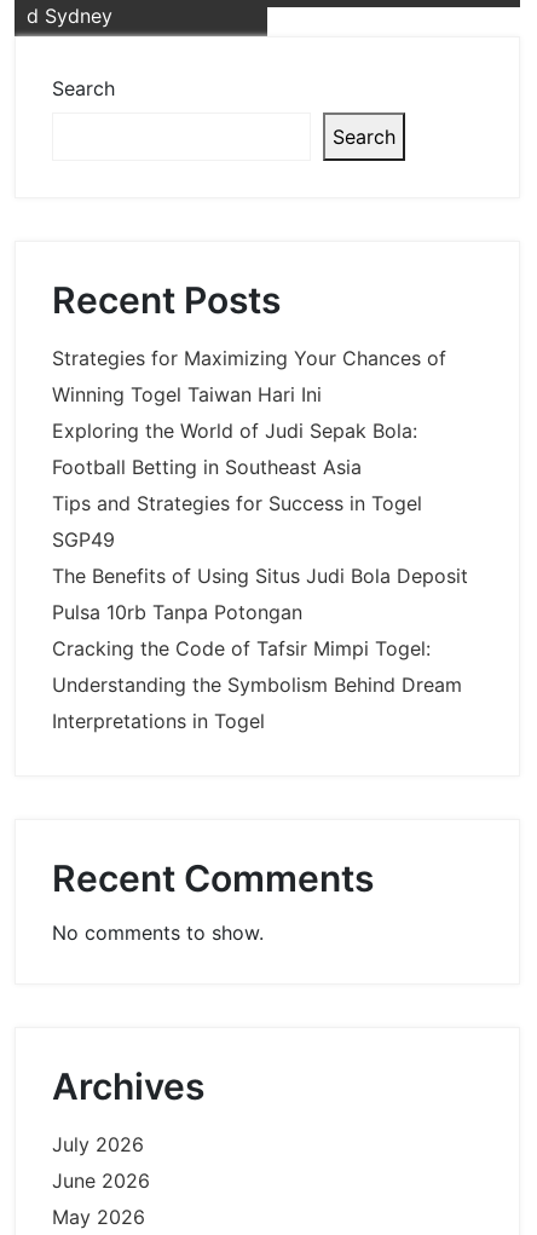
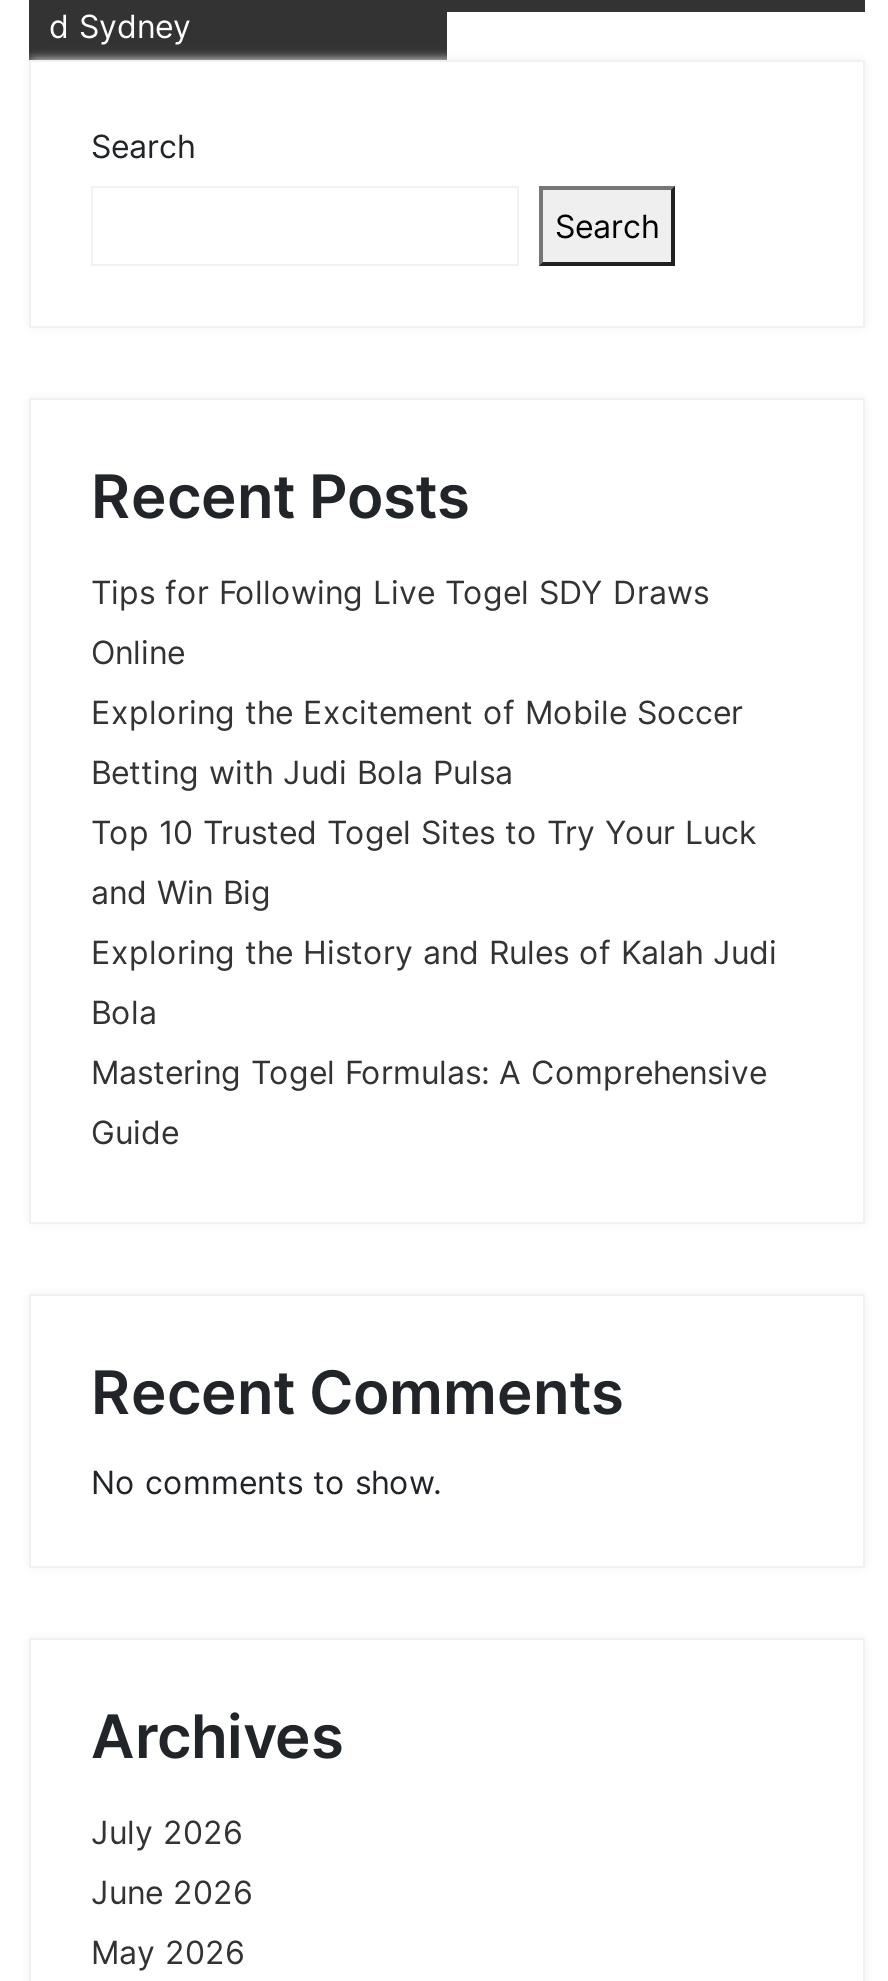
- Strategies for Maximizing Your Chances of
- Winning Togel Taiwan Hari Ini
- Exploring the World of Judi Sepak Bola:
- Football Betting in Southeast Asia
- Tips and Strategies for Success in Togel
- SGP49
- The Benefits of Using Situs Judi Bola Deposit
- Pulsa 10rb Tanpa Potongan
- Cracking the Code of Tafsir Mimpi Togel:
- Understanding the Symbolism Behind Dream
- Interpretations in Togel
+ Tips for Following Live Togel SDY Draws
+ Online
+ Exploring the Excitement of Mobile Soccer
+ Betting with Judi Bola Pulsa
+ Top 10 Trusted Togel Sites to Try Your Luck
+ and Win Big
+ Exploring the History and Rules of Kalah Judi
+ Bola
+ Mastering Togel Formulas: A Comprehensive
+ Guide
